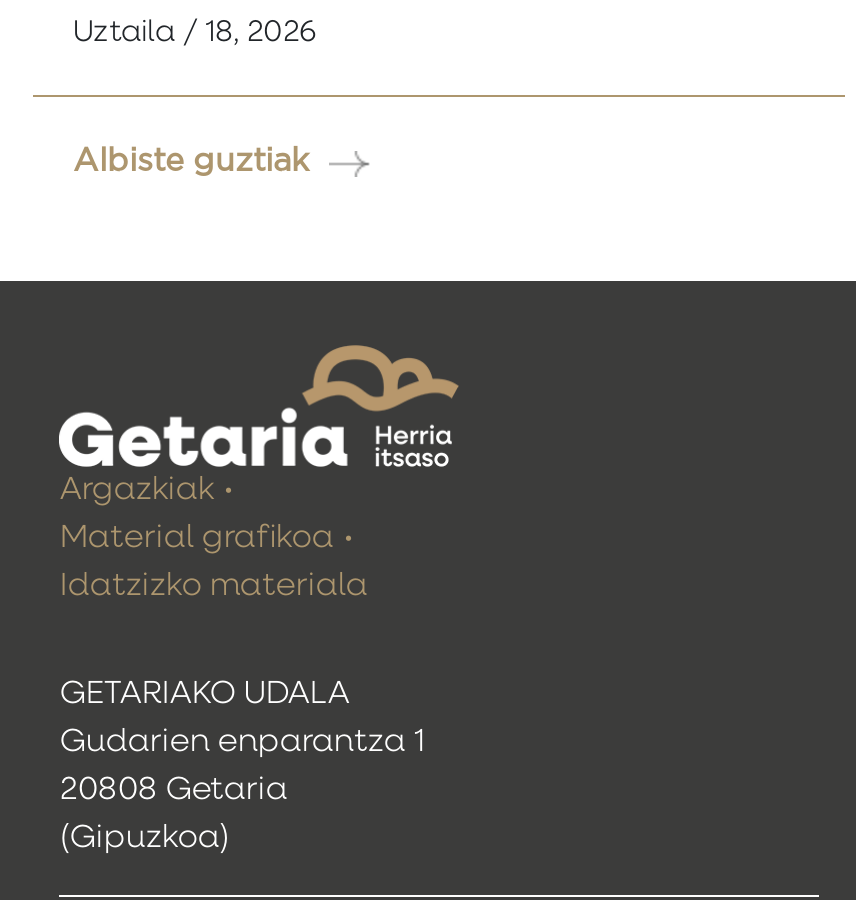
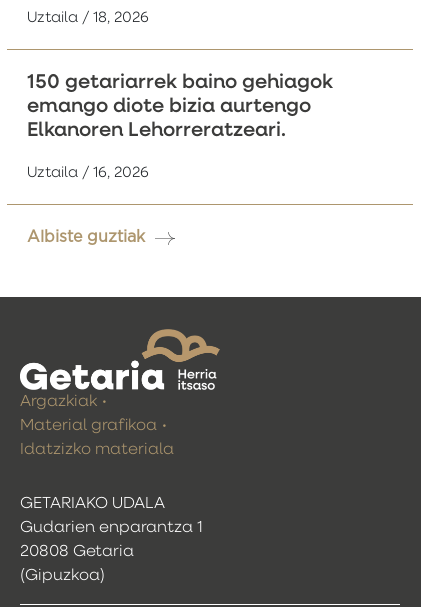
+ 150 getariarrek baino gehiagok
+ emango diote bizia aurtengo
+ Elkanoren Lehorreratzeari.
+ Uztaila / 16, 2026
